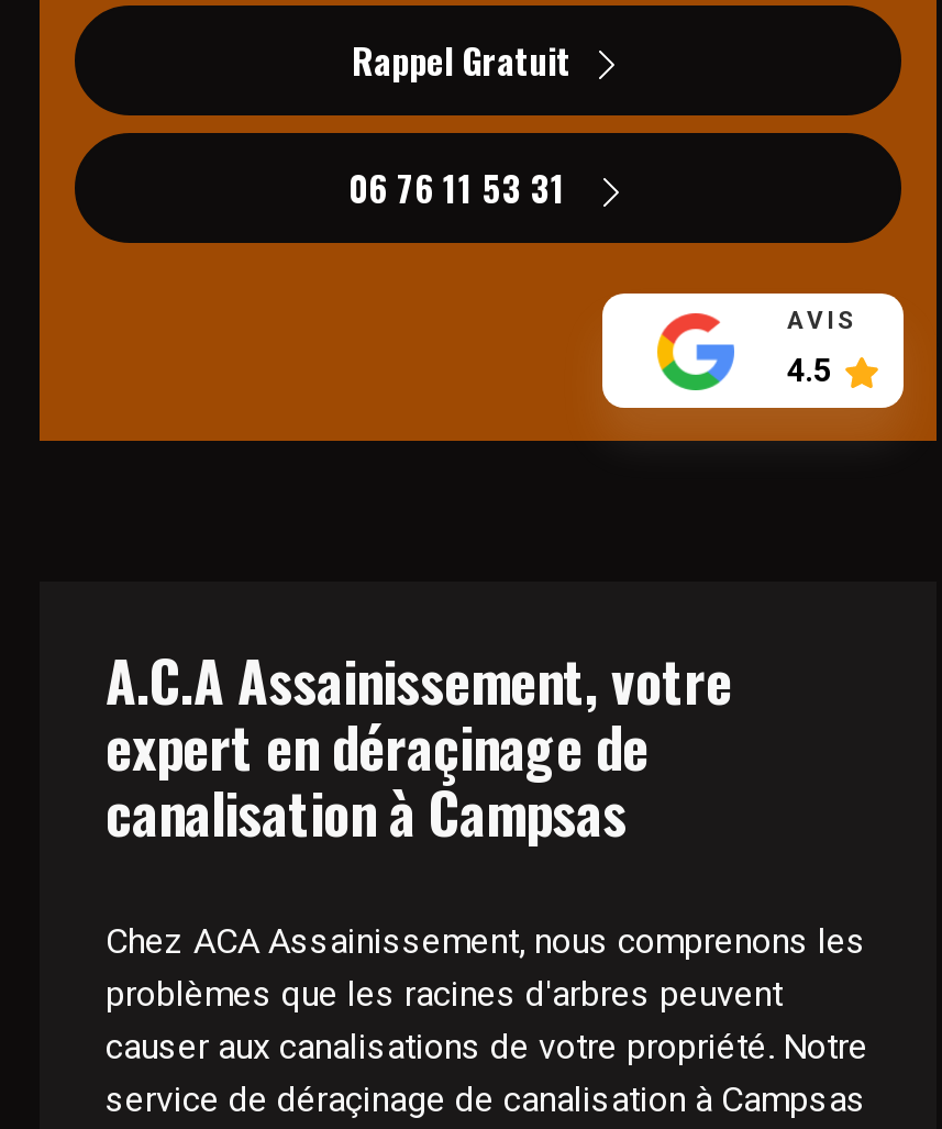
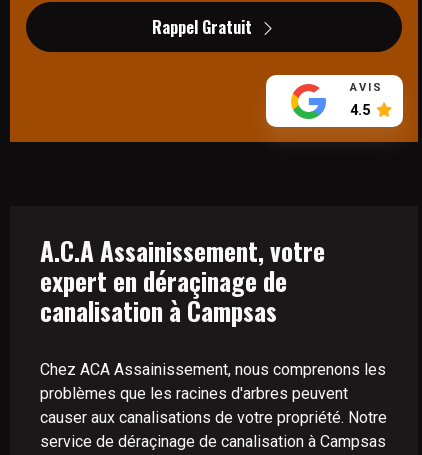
- 06 76 11 53 31
